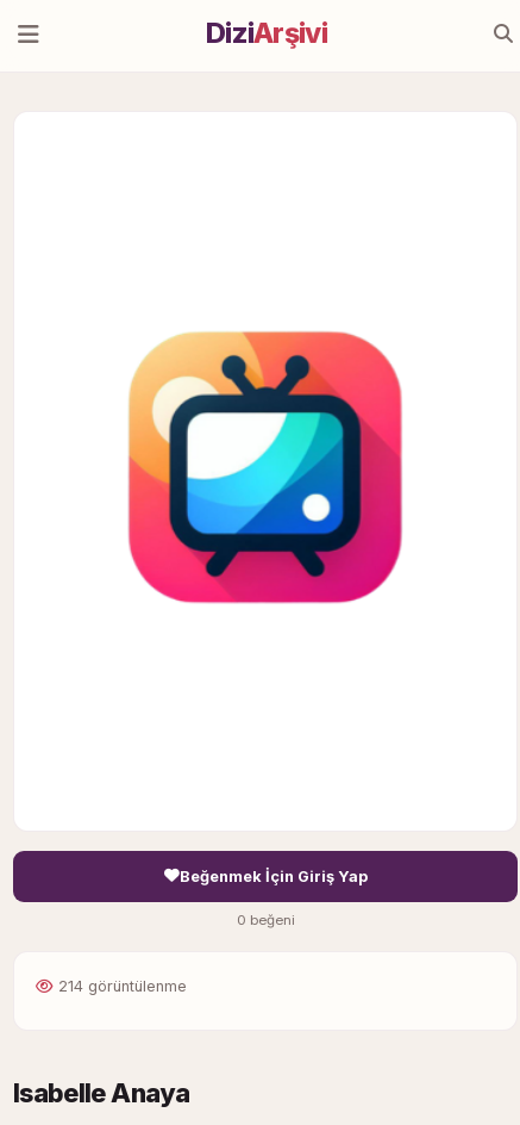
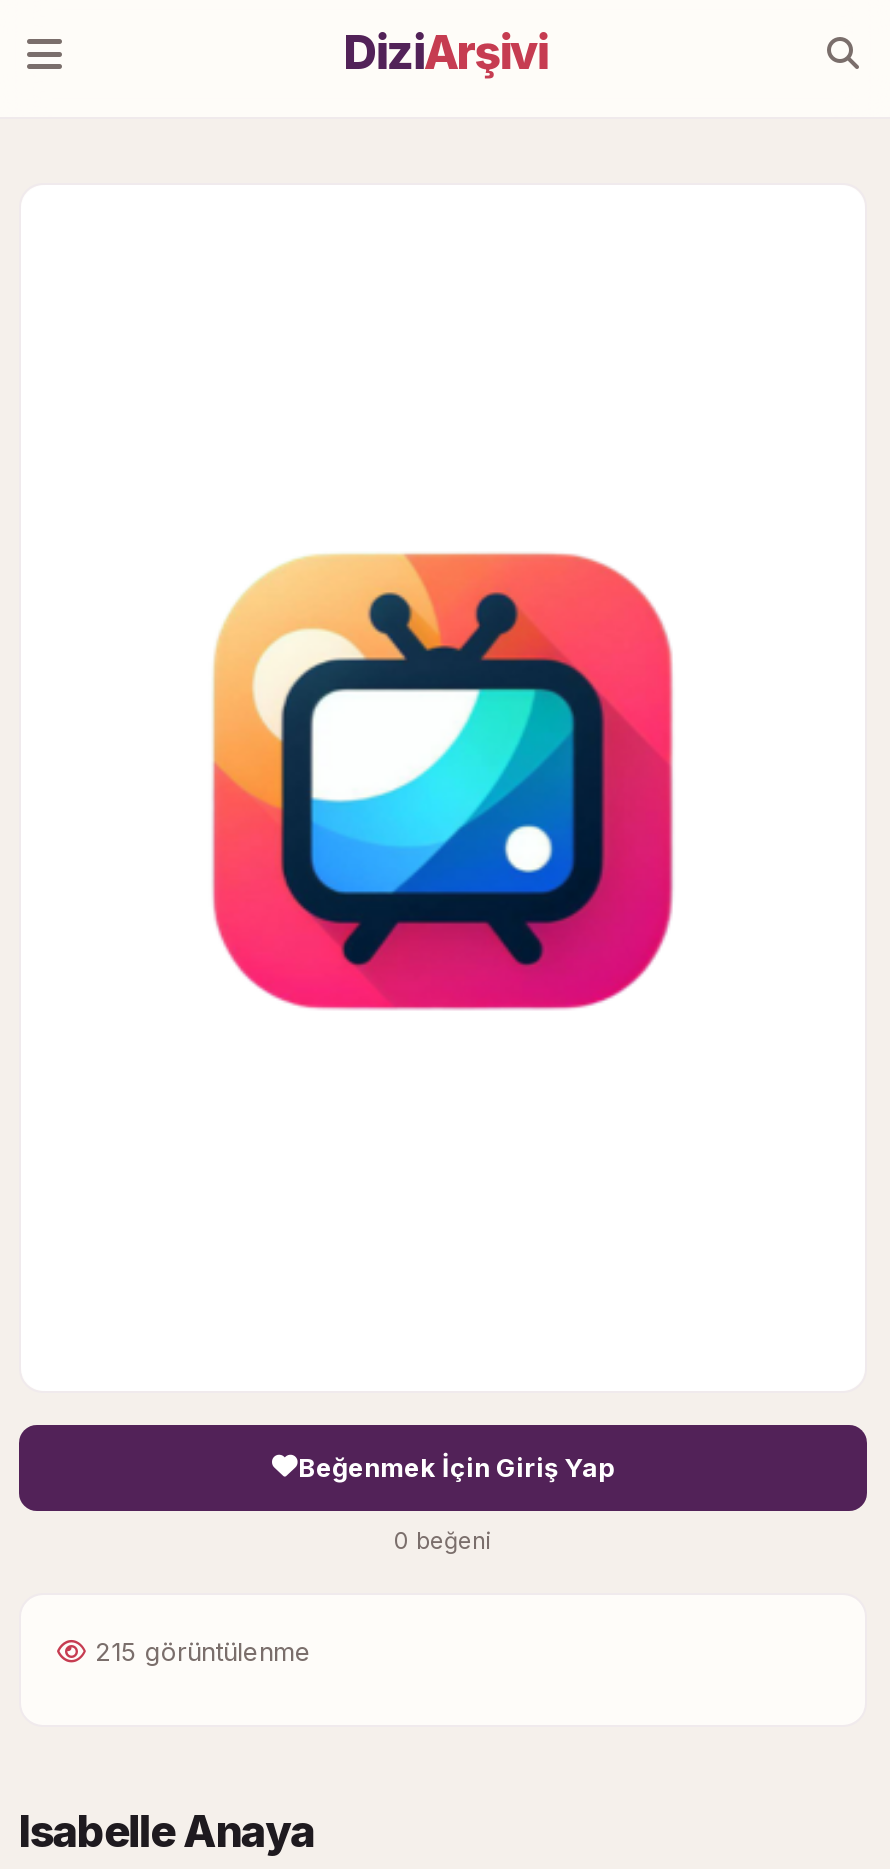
- 214 görüntülenme
+ 215 görüntülenme
